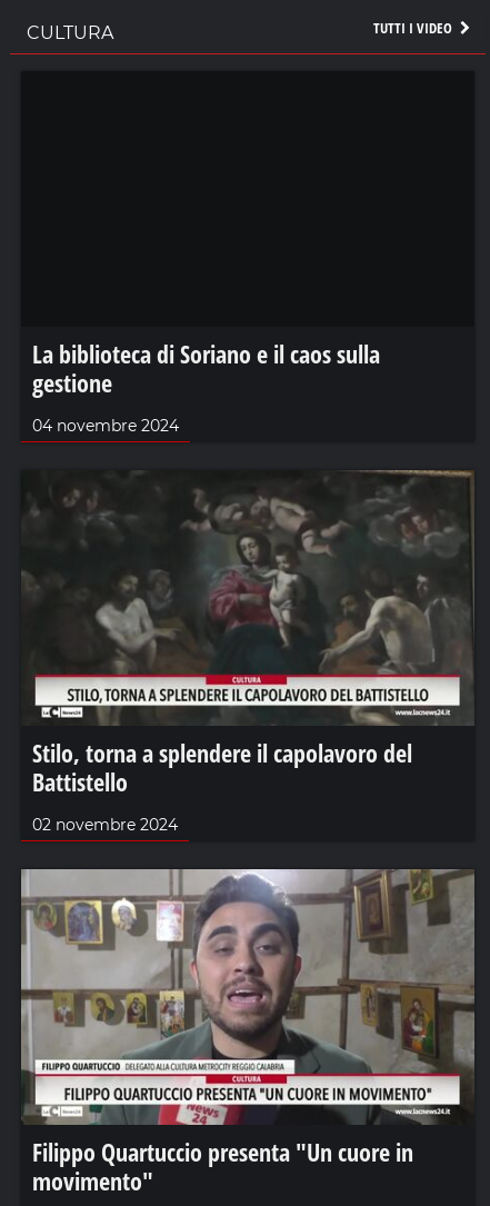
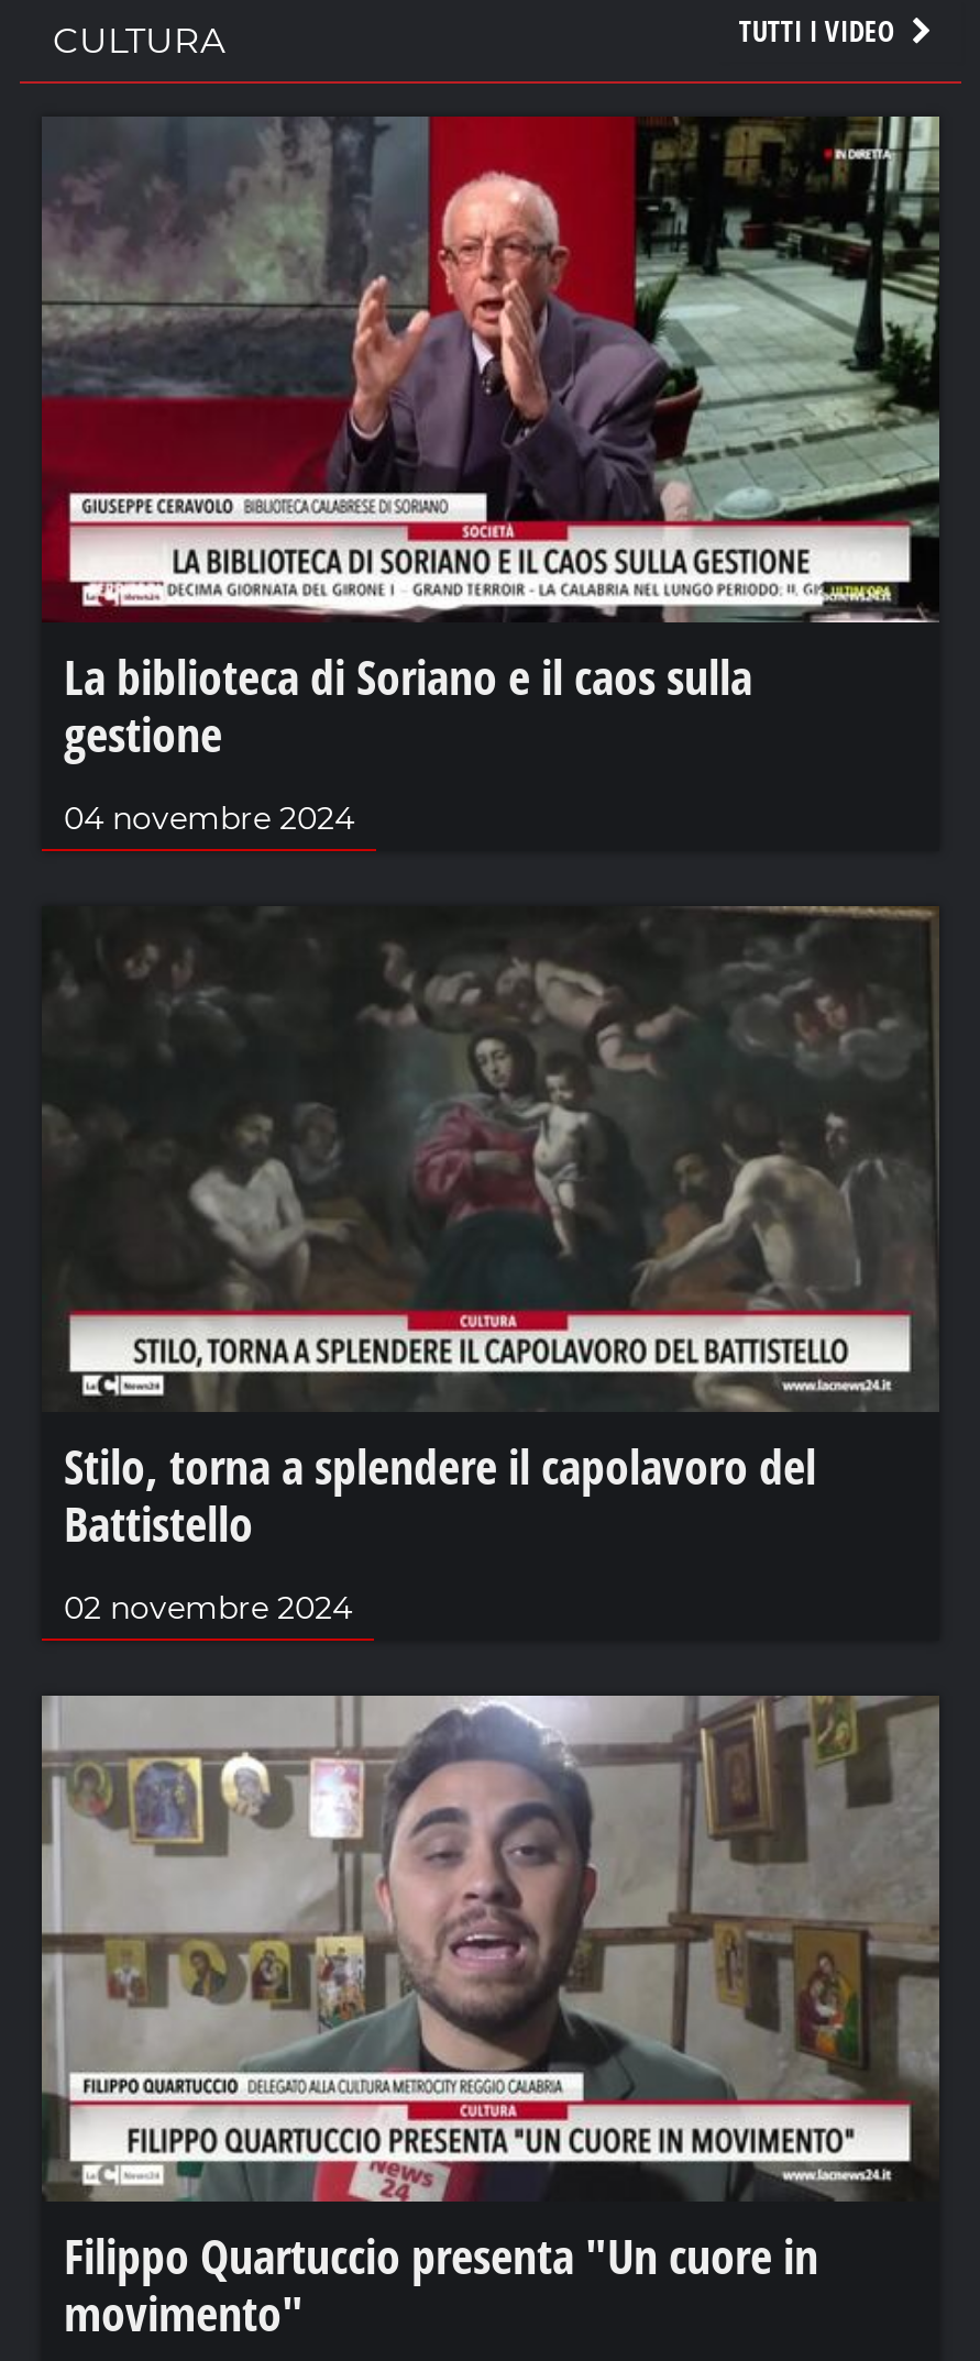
+ [image]
